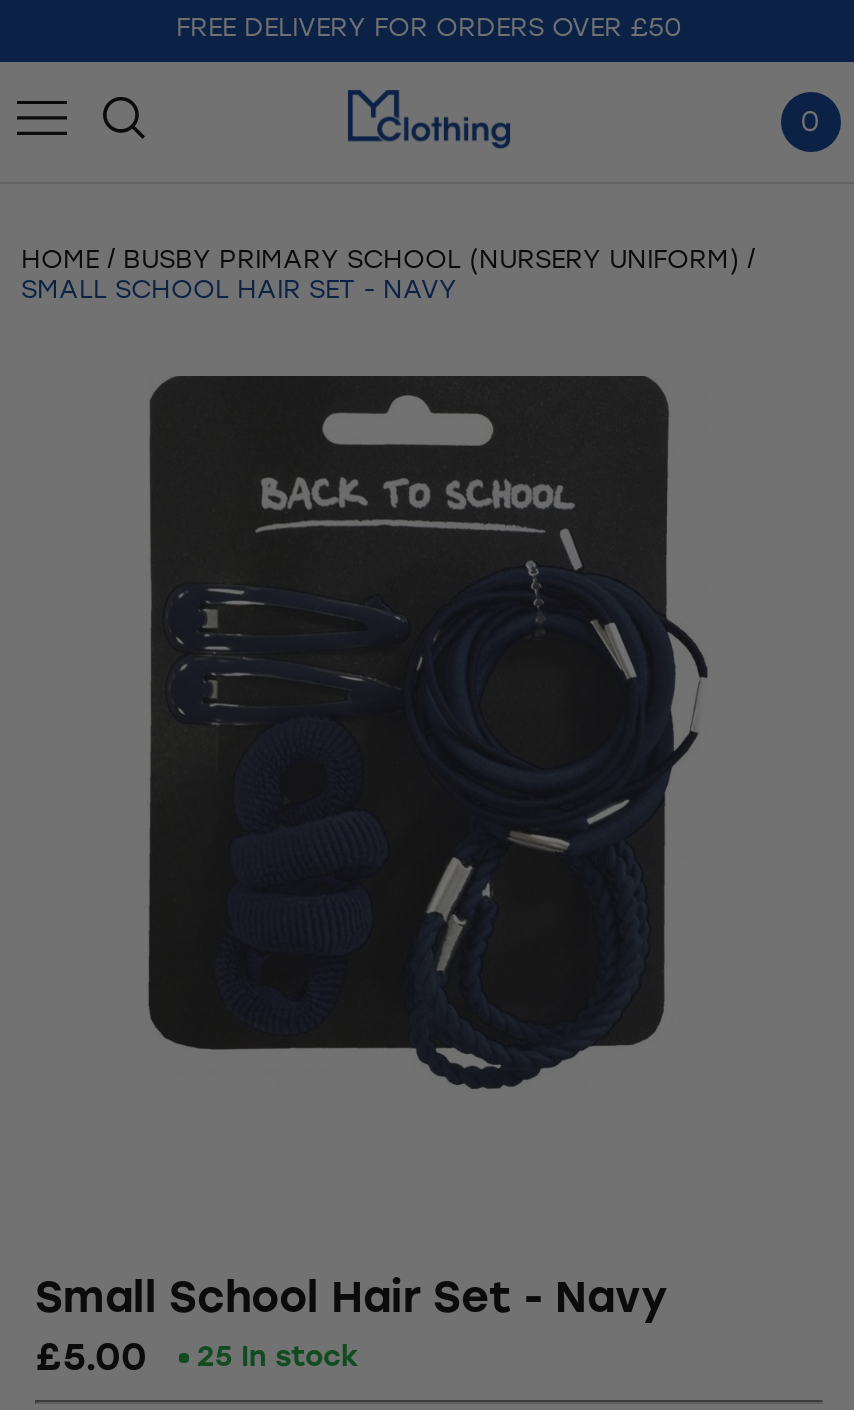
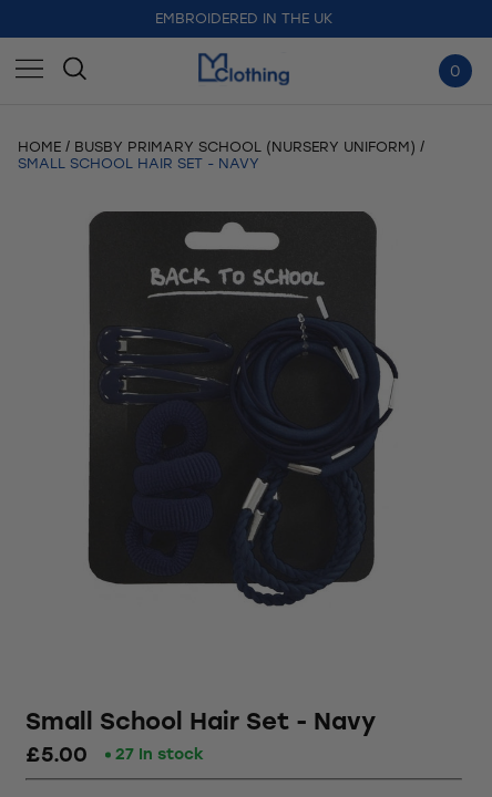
- FREE DELIVERY FOR ORDERS OVER £50
+ EMBROIDERED IN THE UK

- £5.00 25 In stock
+ £5.00 27 In stock
